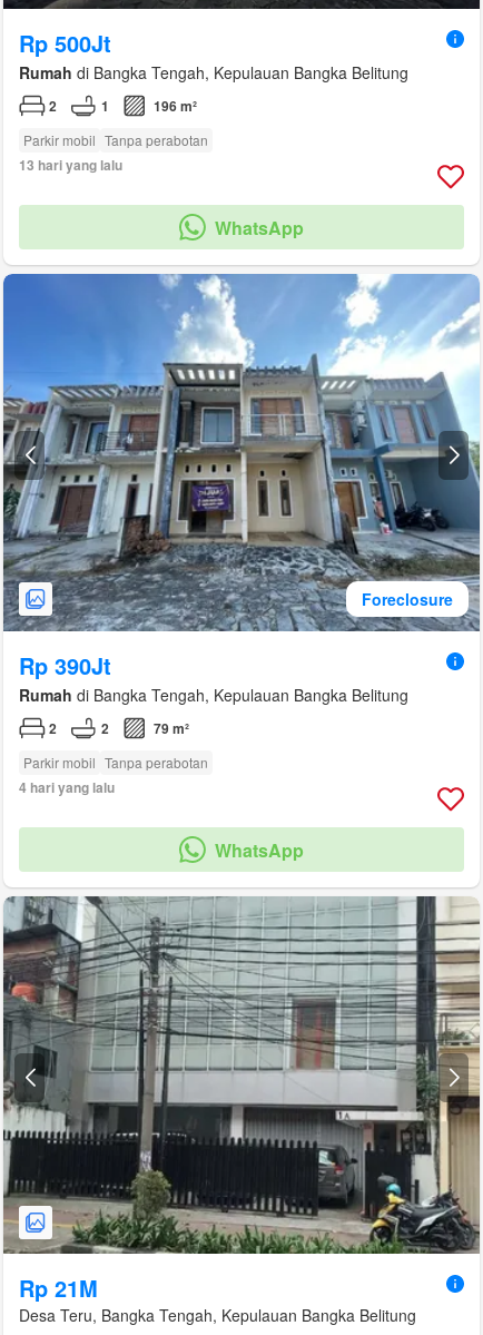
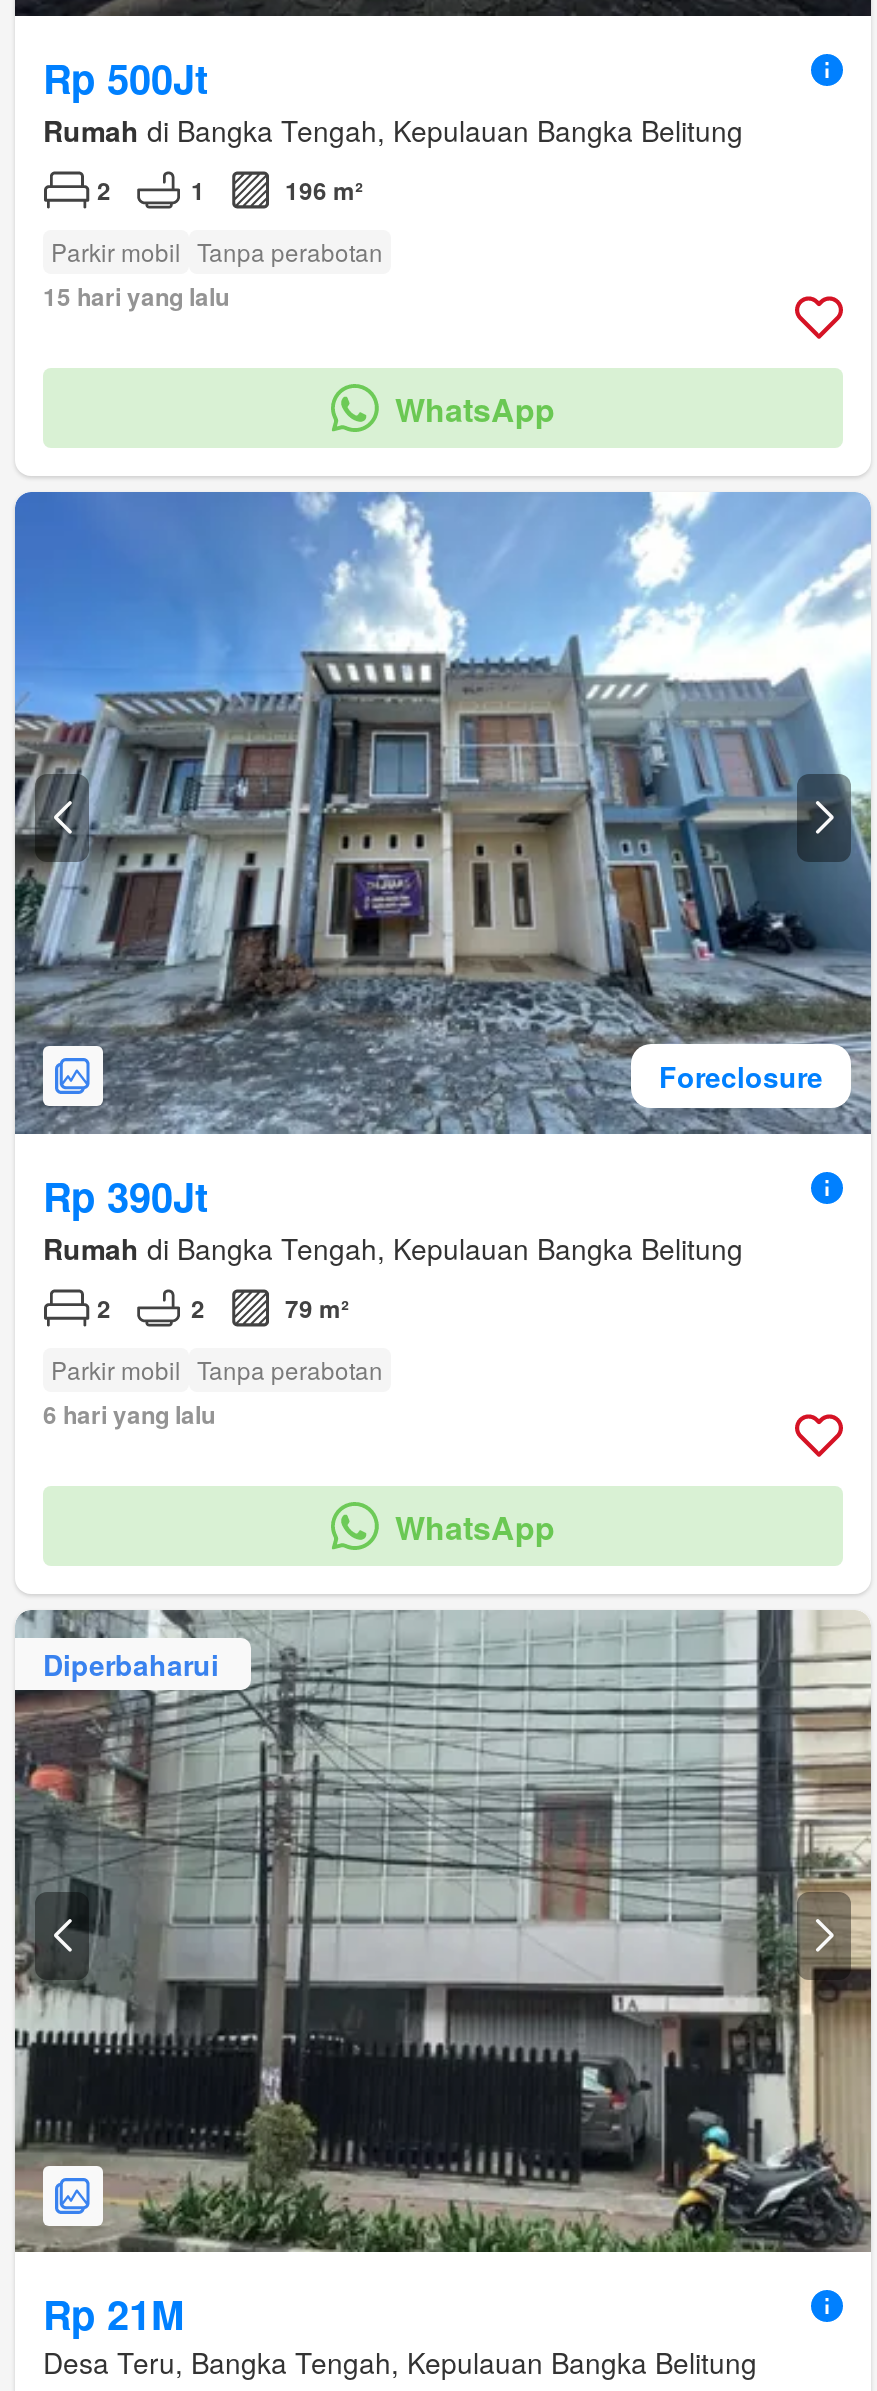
- 13 hari yang lalu
+ 15 hari yang lalu

- 4 hari yang lalu
+ 6 hari yang lalu

+ Diperbaharui
